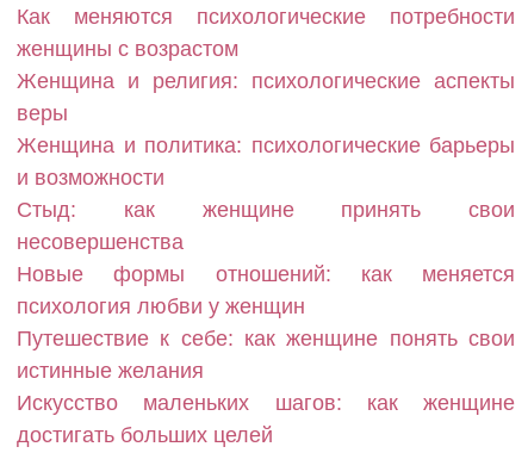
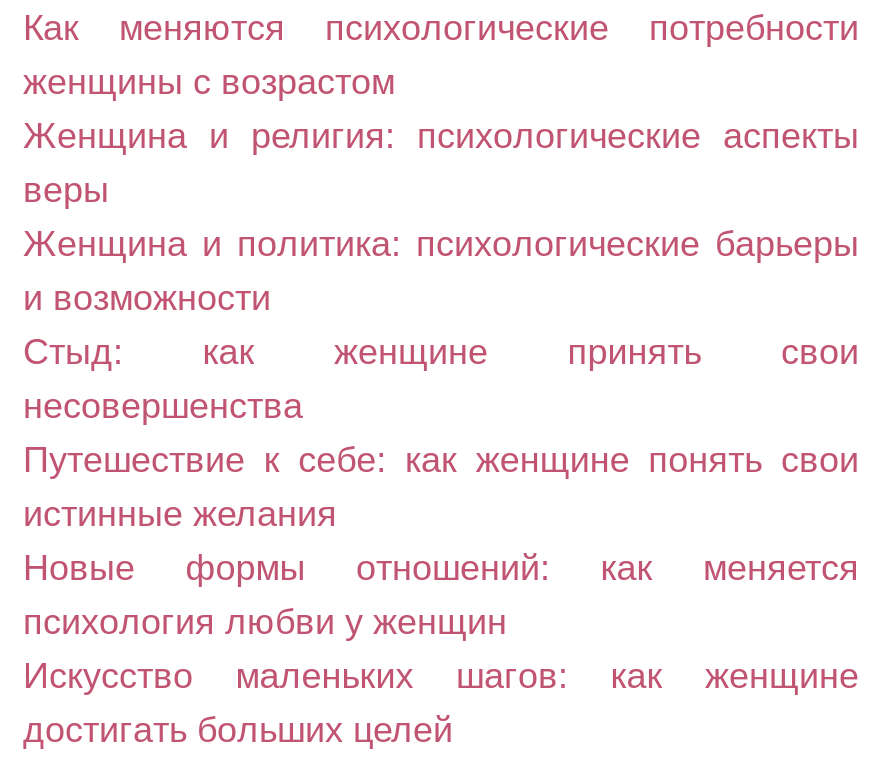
moved down: Новые формы отношений: как меняется | психология любви у женщин

moved up: Путешествие к себе: как женщине понять свои | истинные желания
